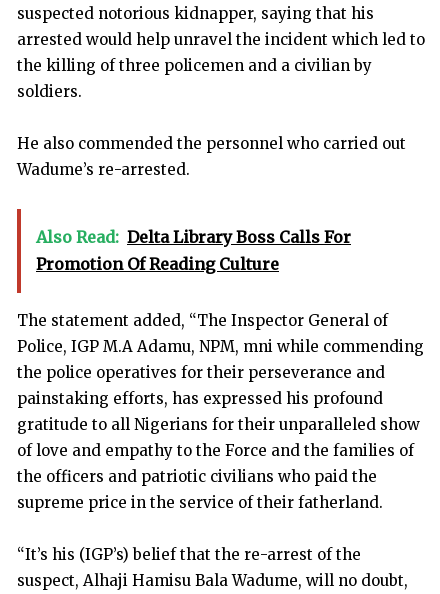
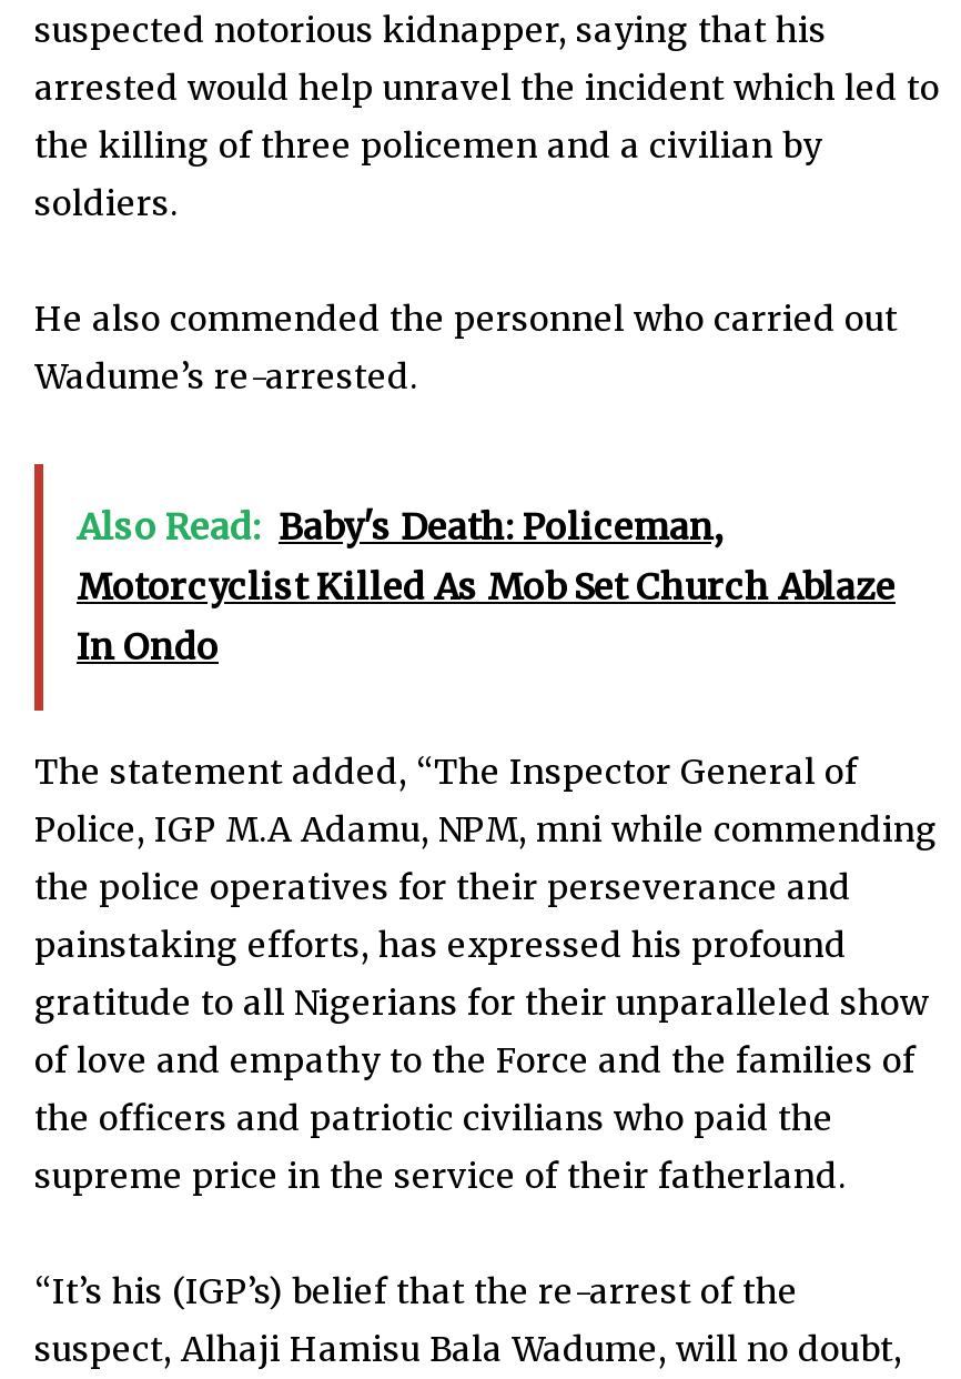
- Also Read: Delta Library Boss Calls For
- Promotion Of Reading Culture
+ Also Read: Baby's Death: Policeman,
+ Motorcyclist Killed As Mob Set Church Ablaze
+ In Ondo
